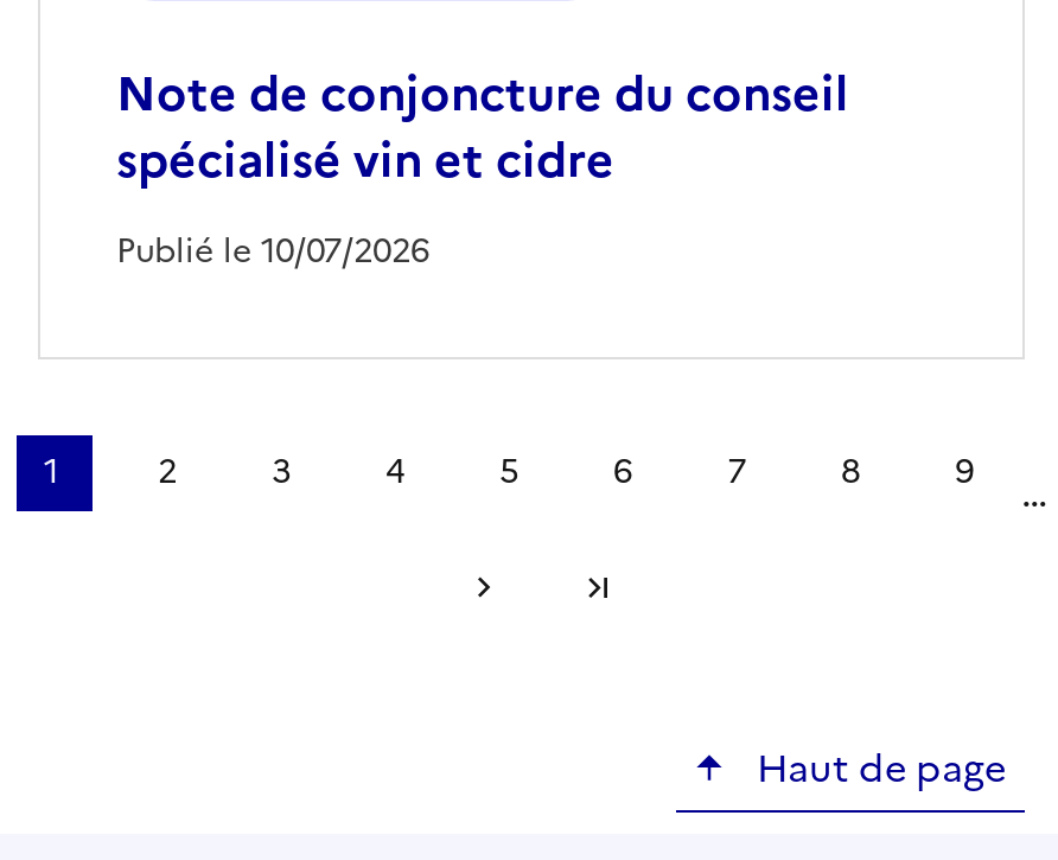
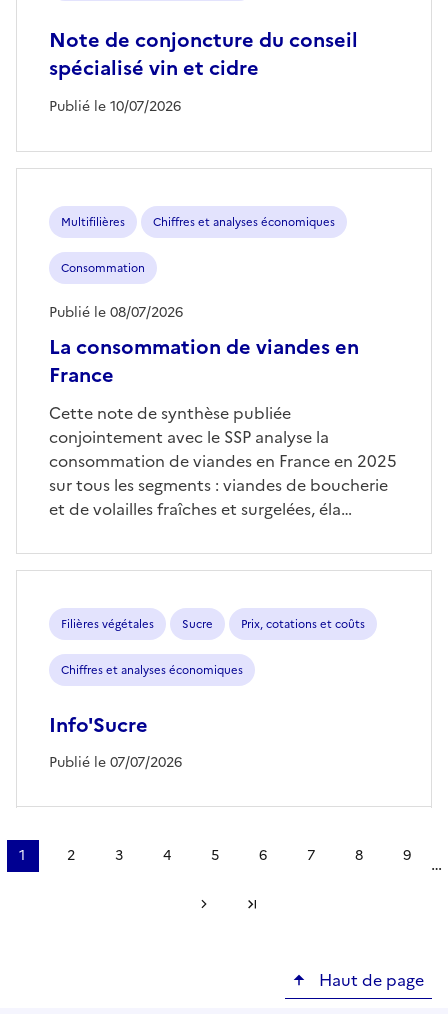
+ Multifilières
+ Chiffres et analyses économiques
+ Consommation
+ La consommation de viandes en
+ France

+ Publié le 08/07/2026

+ Cette note de synthèse publiée
+ conjointement avec le SSP analyse la
+ consommation de viandes en France en 2025
+ sur tous les segments : viandes de boucherie
+ et de volailles fraîches et surgelées, éla…

+ Filières végétales
+ Sucre
+ Prix, cotations et coûts
+ Chiffres et analyses économiques
+ Info'Sucre
+ Publié le 07/07/2026
